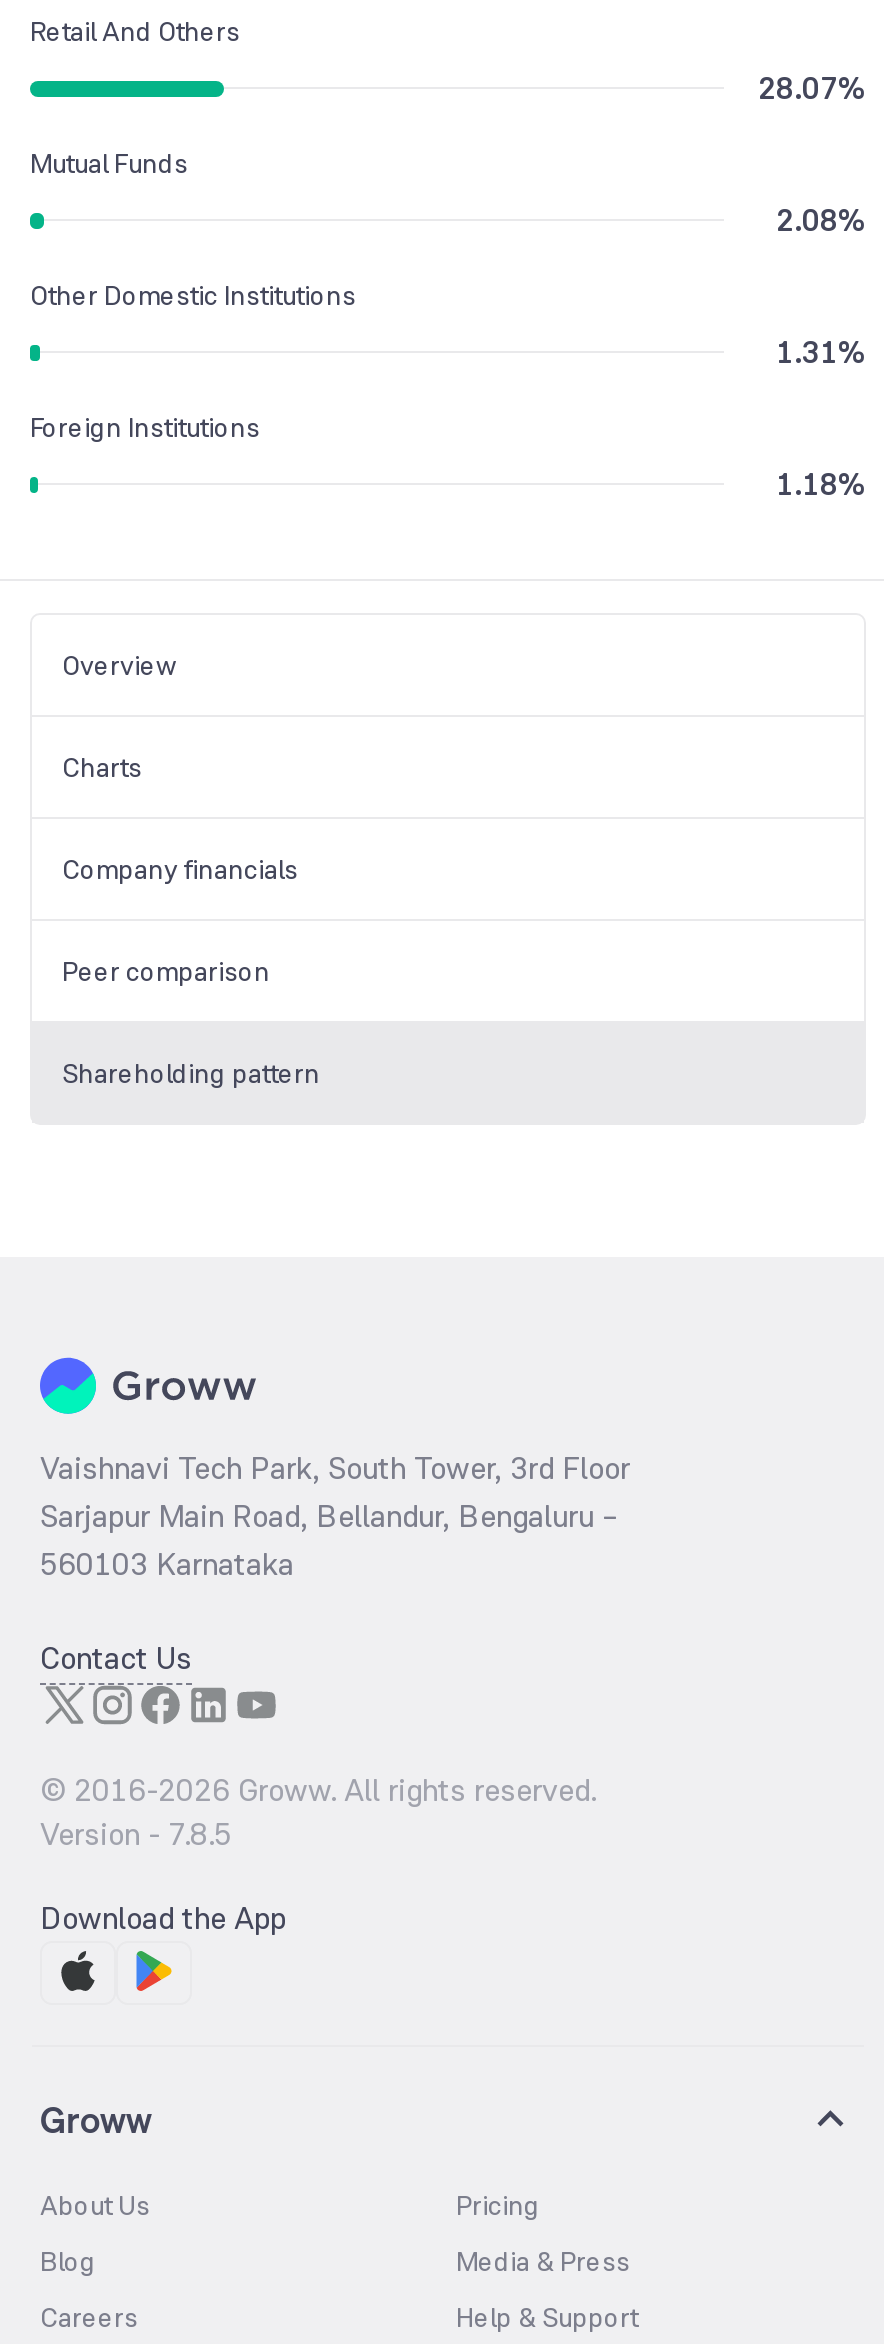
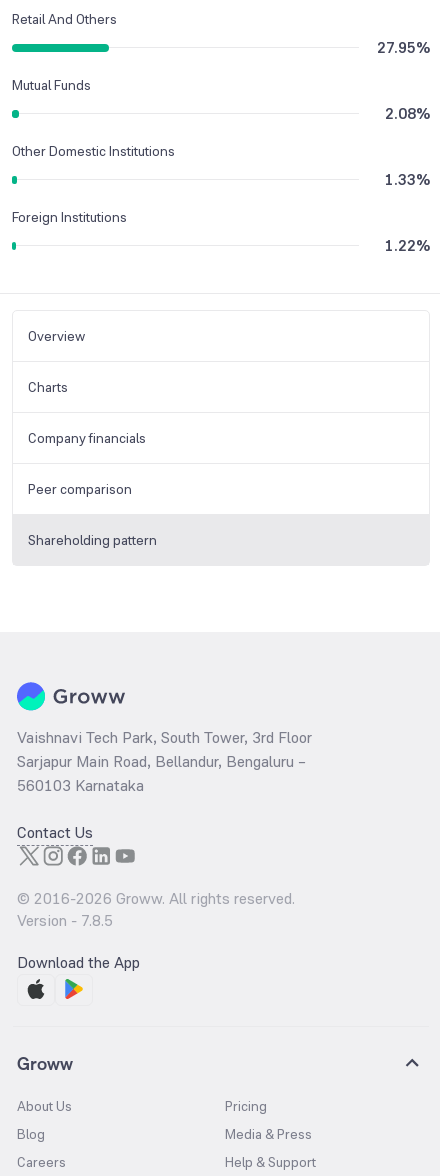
- 28.07%
+ 27.95%

- 1.31%
+ 1.33%

- 1.18%
+ 1.22%
